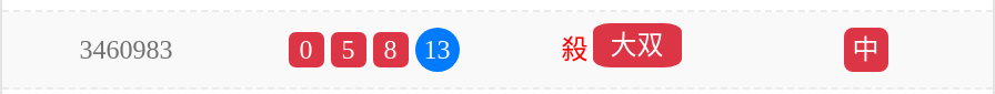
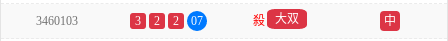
- 3460983
+ 3460103

- 0
+ 3

- 5
+ 2

- 8
+ 2

- 13
+ 07
